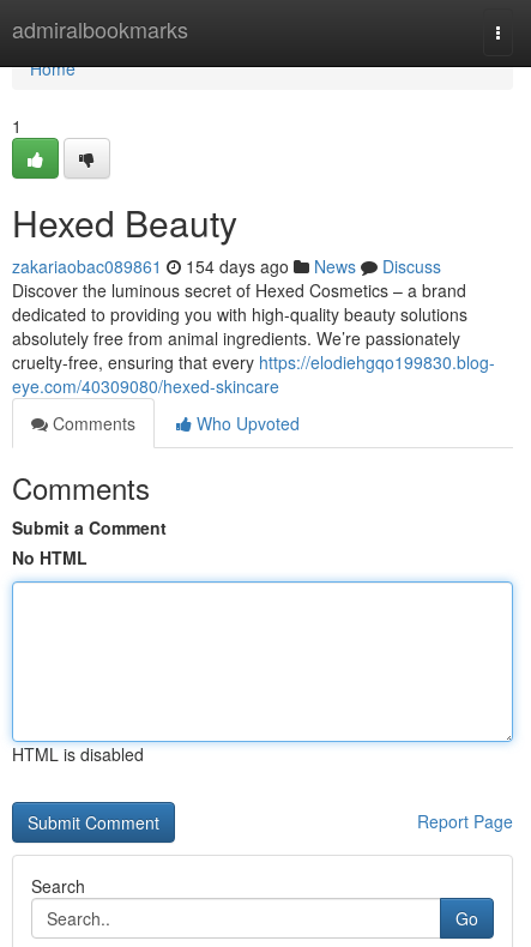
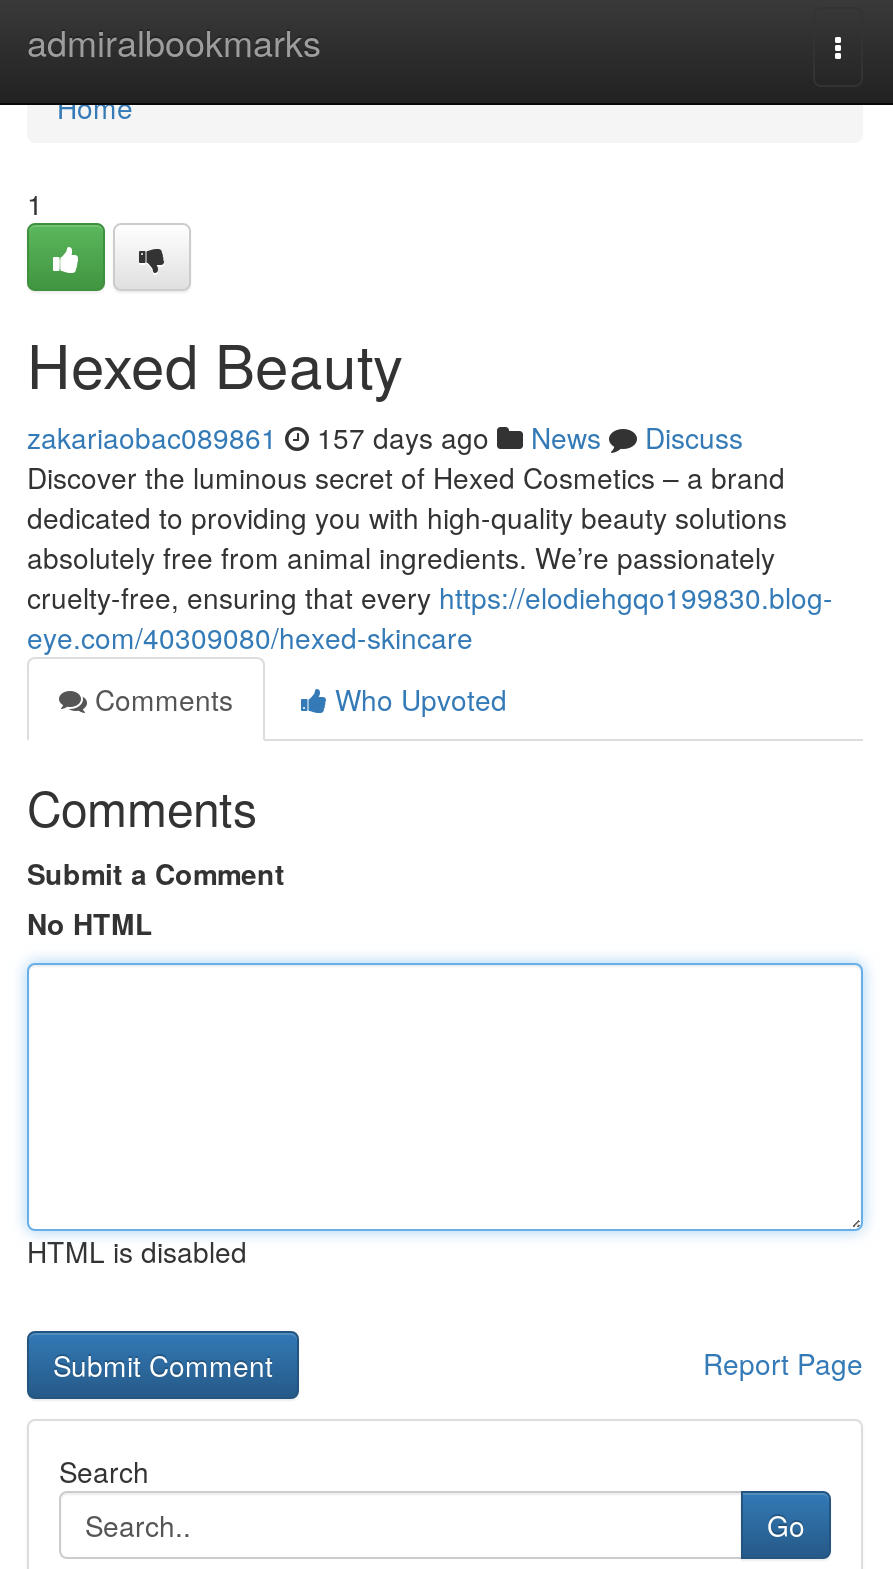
- zakariaobac089861 154 days ago News Discuss
+ zakariaobac089861 157 days ago News Discuss
